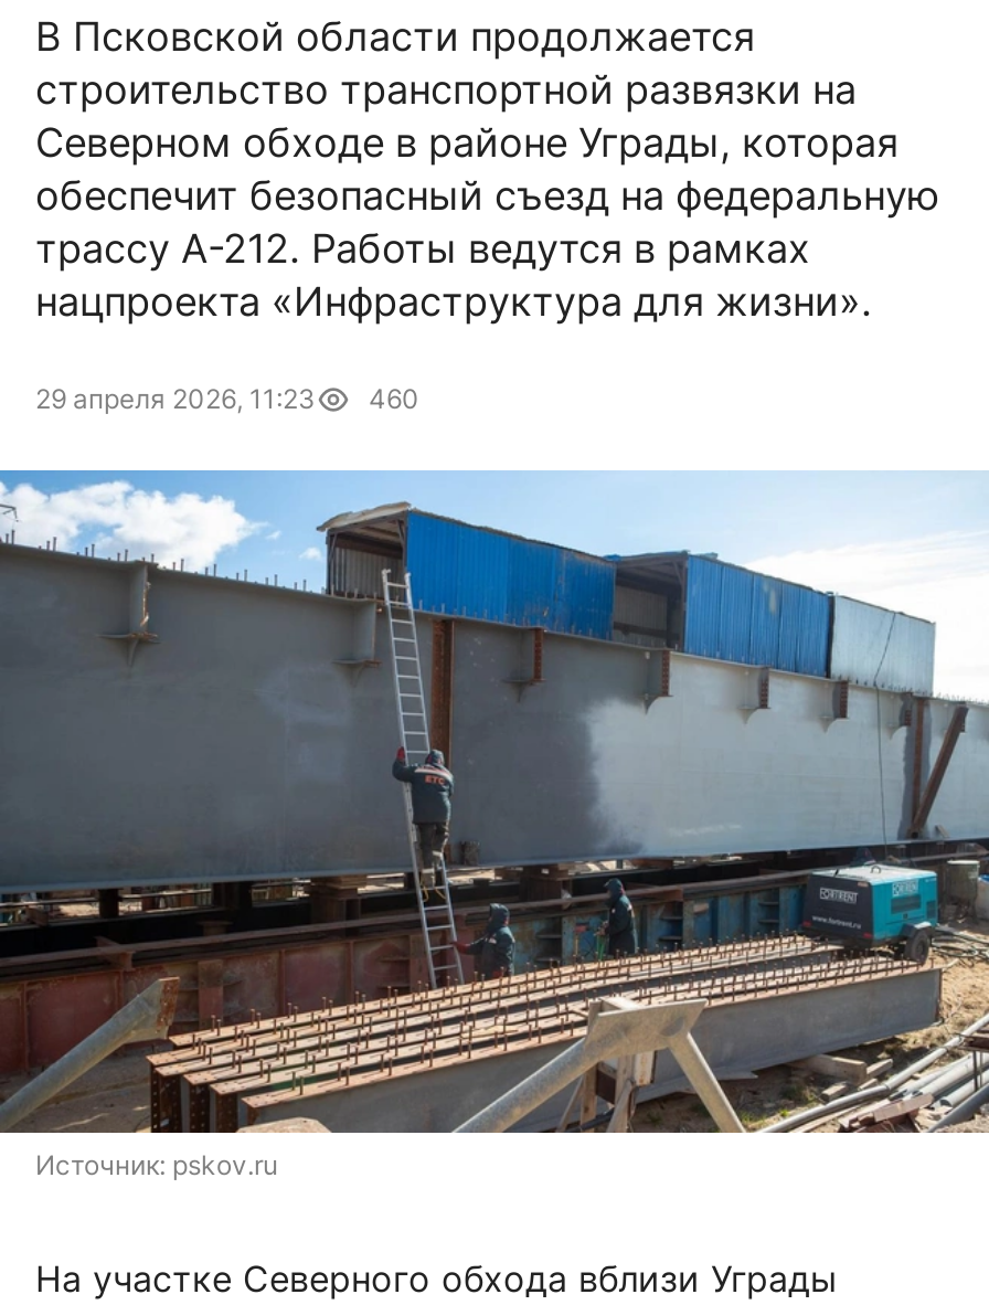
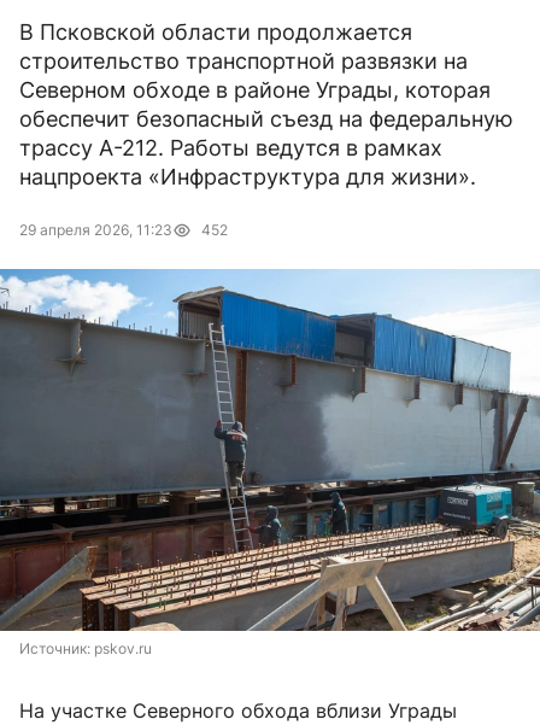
- 29 апреля 2026, 11:23 460
+ 29 апреля 2026, 11:23 452
